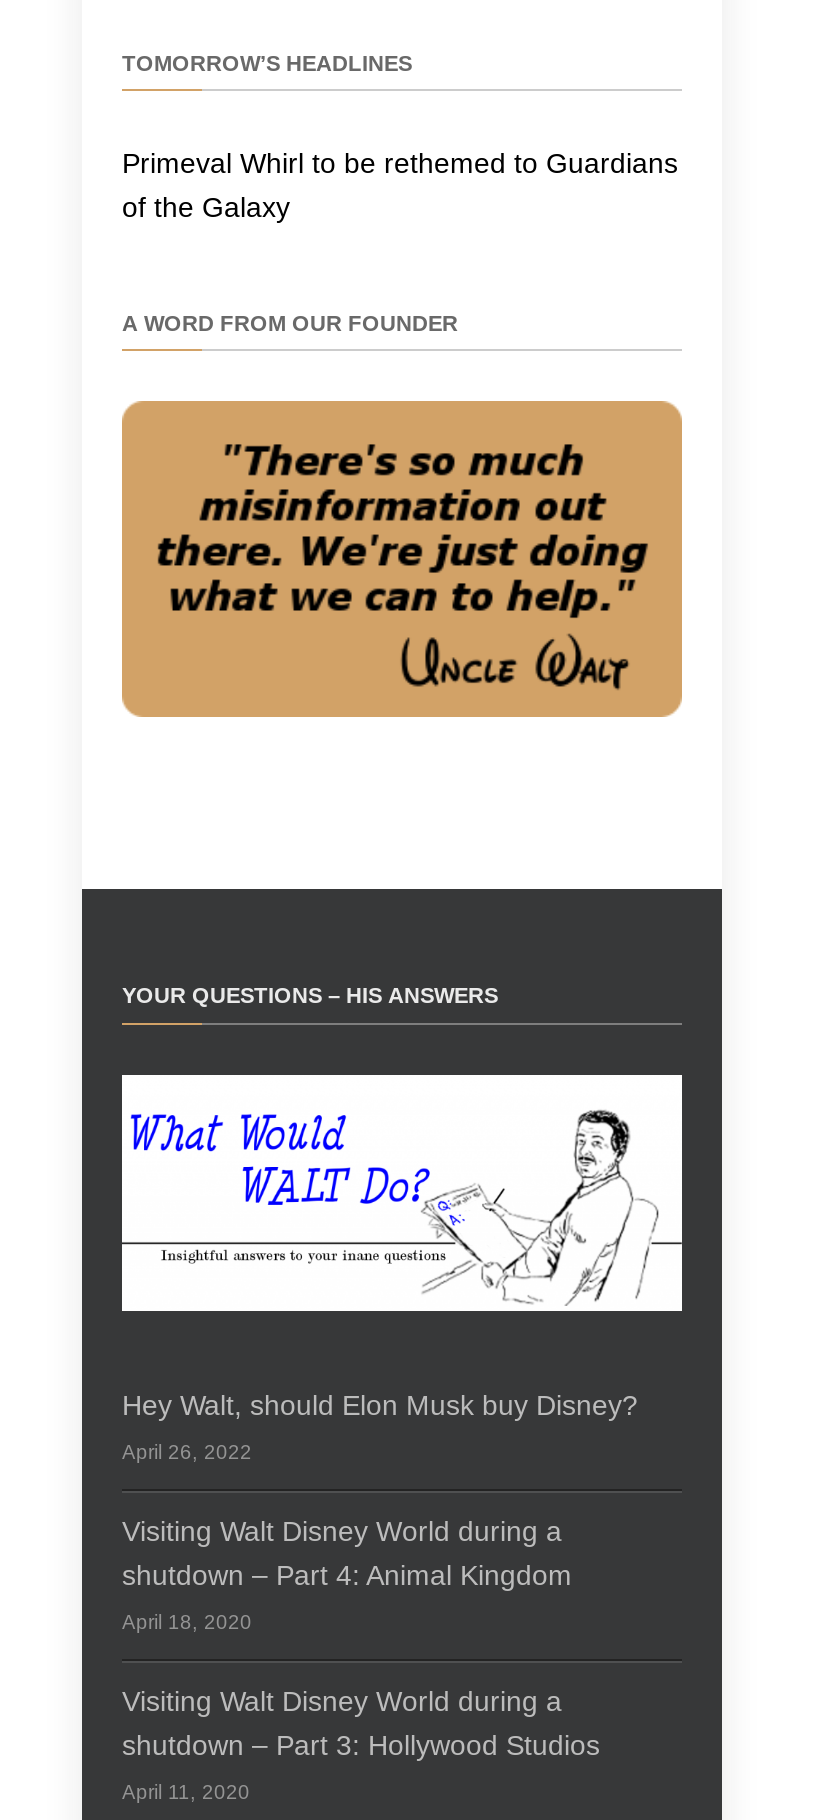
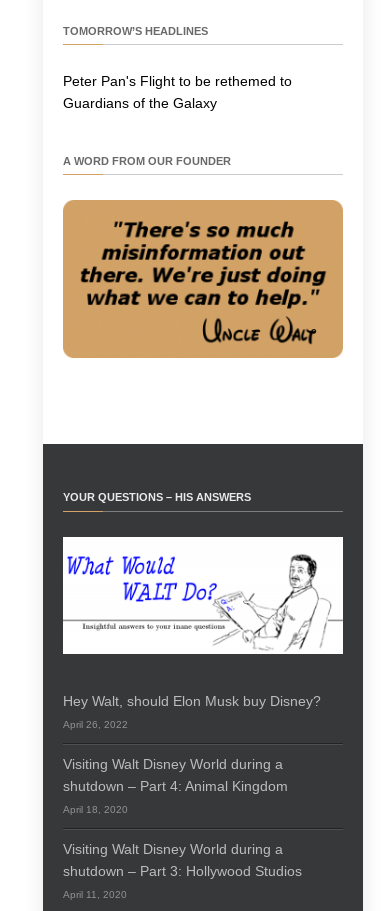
- Primeval Whirl to be rethemed to Guardians
- of the Galaxy
+ Peter Pan's Flight to be rethemed to
+ Guardians of the Galaxy
